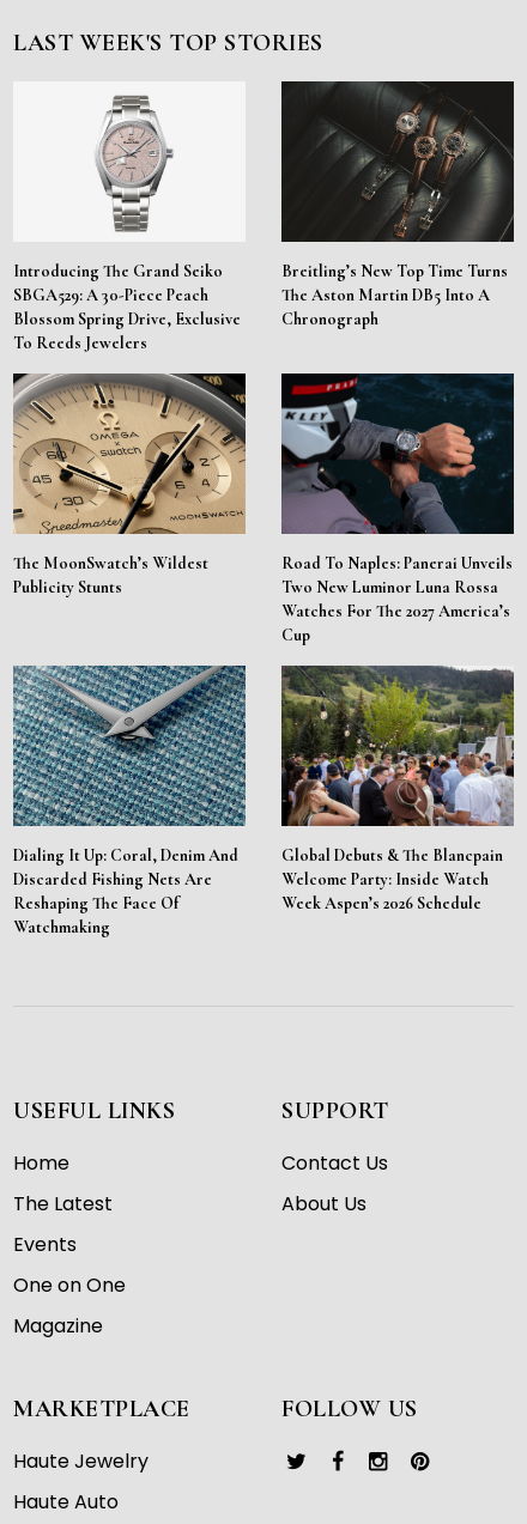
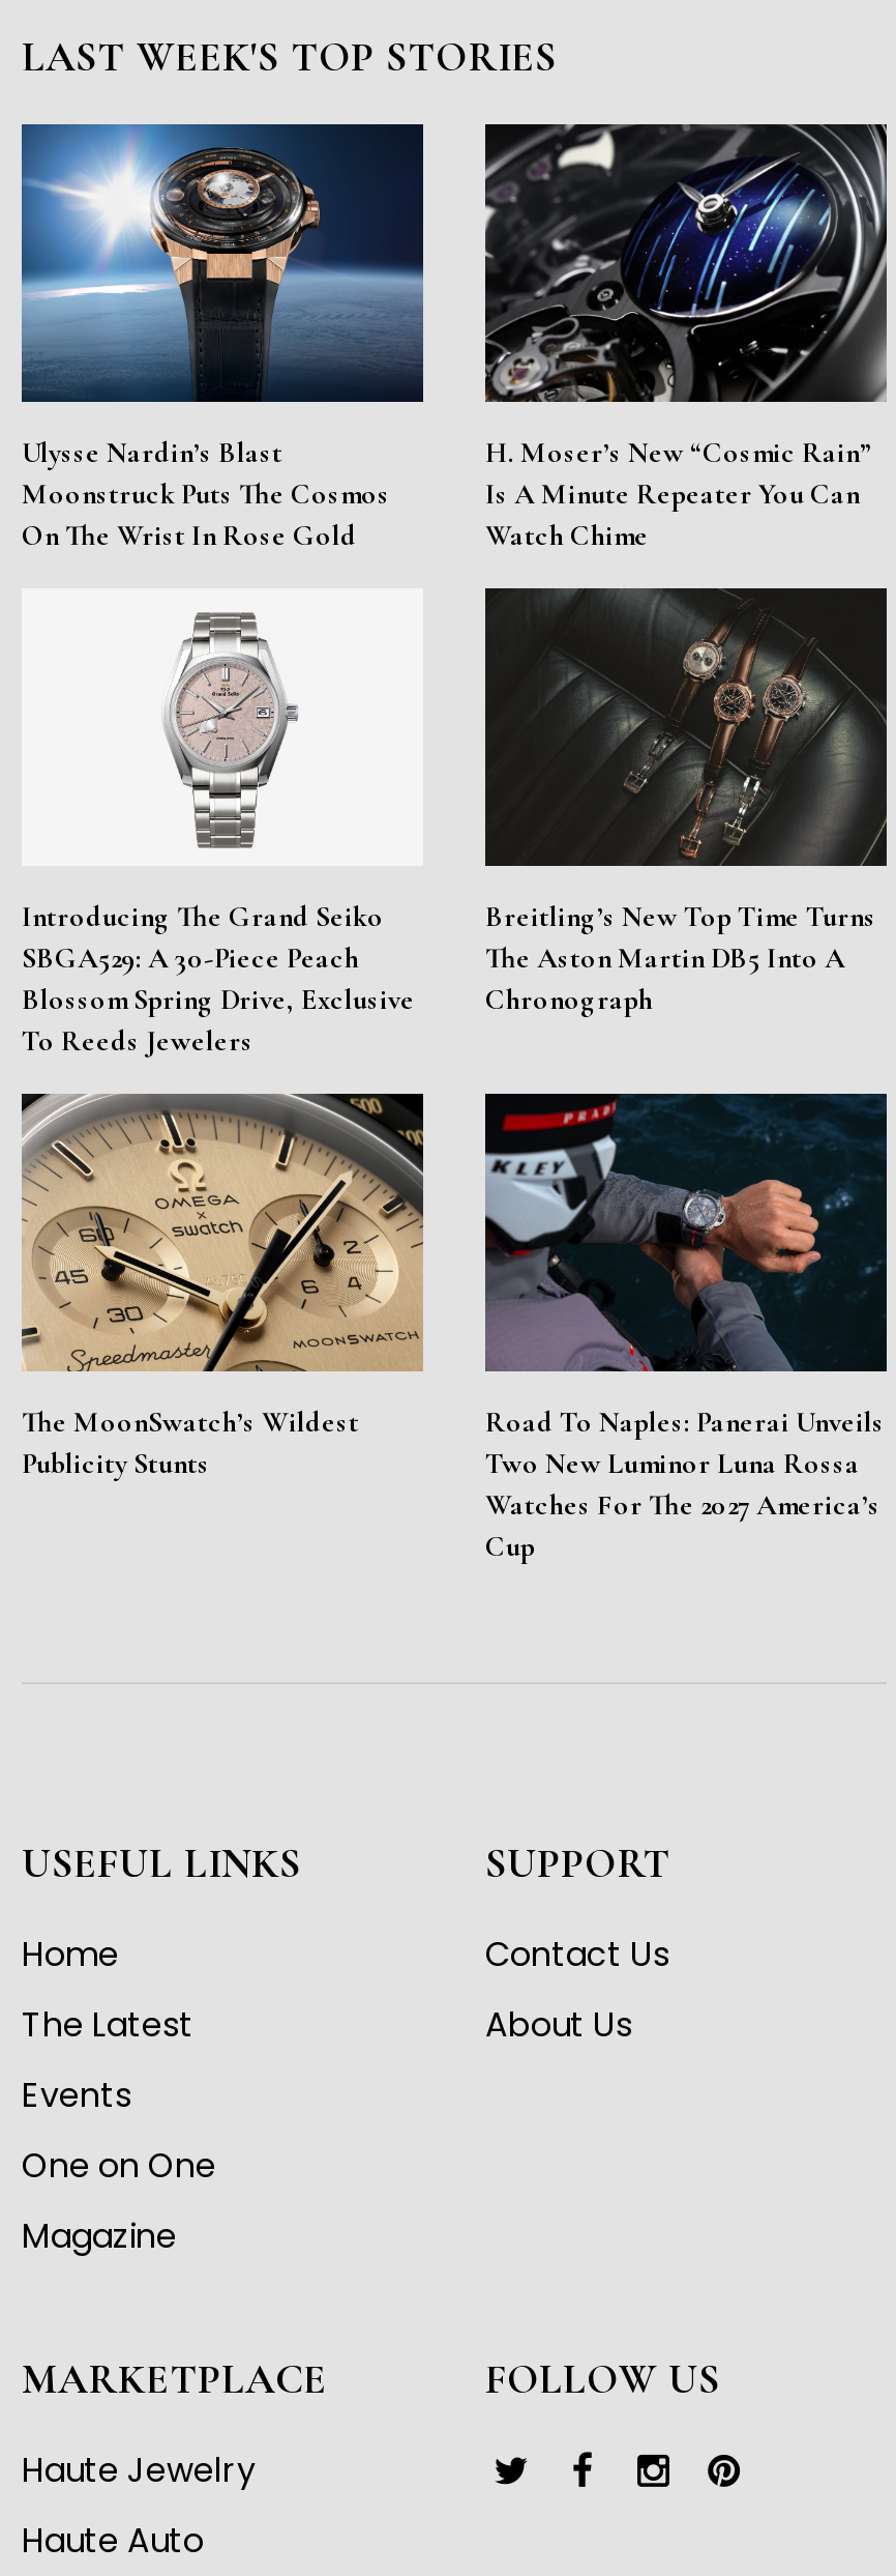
+ [image]
+ Ulysse Nardin’s Blast
+ Moonstruck Puts The Cosmos
+ On The Wrist In Rose Gold

+ [image]
+ H. Moser’s New “Cosmic Rain”
+ Is A Minute Repeater You Can
+ Watch Chime

moved down: [image] | Introducing The Grand Seiko | SBGA529: A 30-Piece Peach | ... | Watches For The 2027 America’s | Cup

- [image]
- Dialing It Up: Coral, Denim And
- Discarded Fishing Nets Are
- Reshaping The Face Of
- Watchmaking

- [image]
- Global Debuts & The Blancpain
- Welcome Party: Inside Watch
- Week Aspen’s 2026 Schedule
